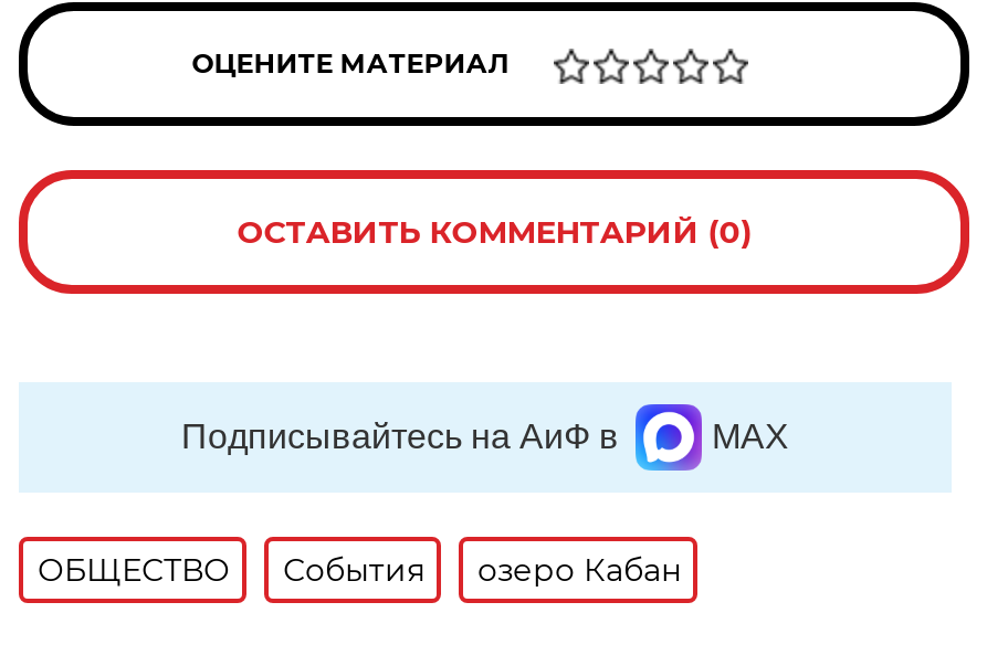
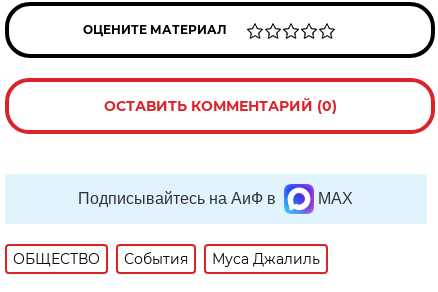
- озеро Кабан
+ Муса Джалиль
